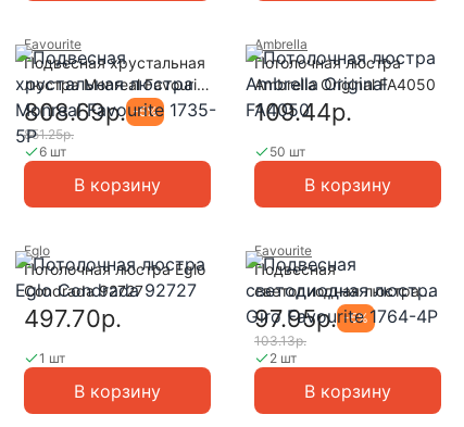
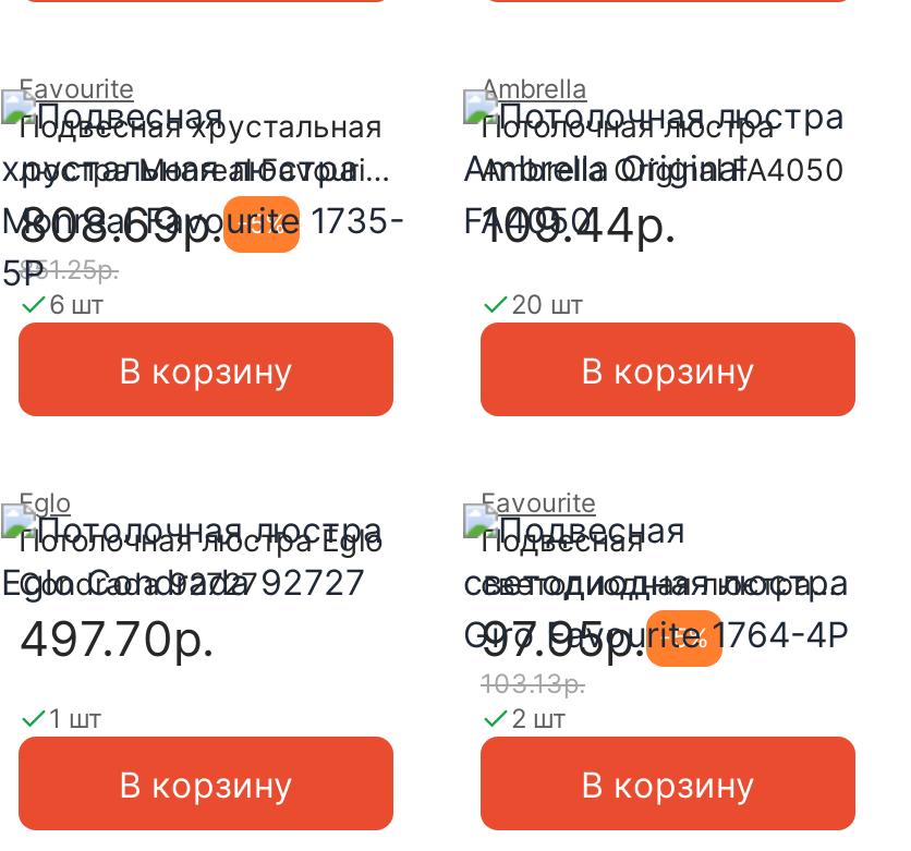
- 50 шт
+ 20 шт
